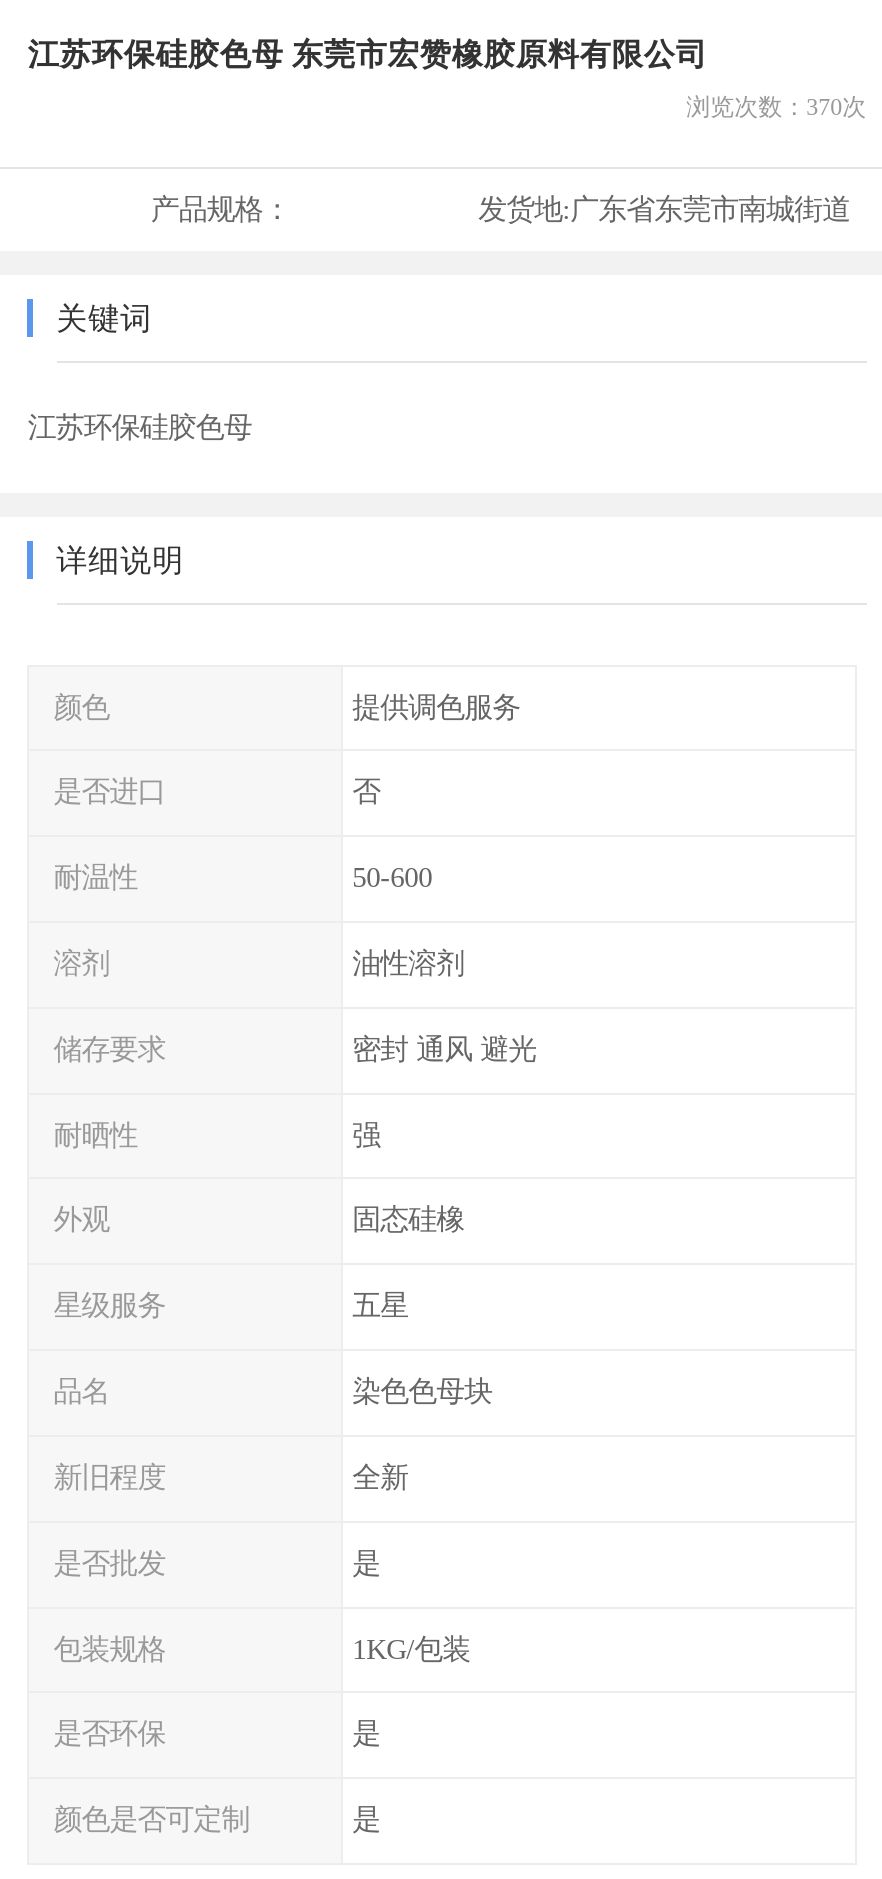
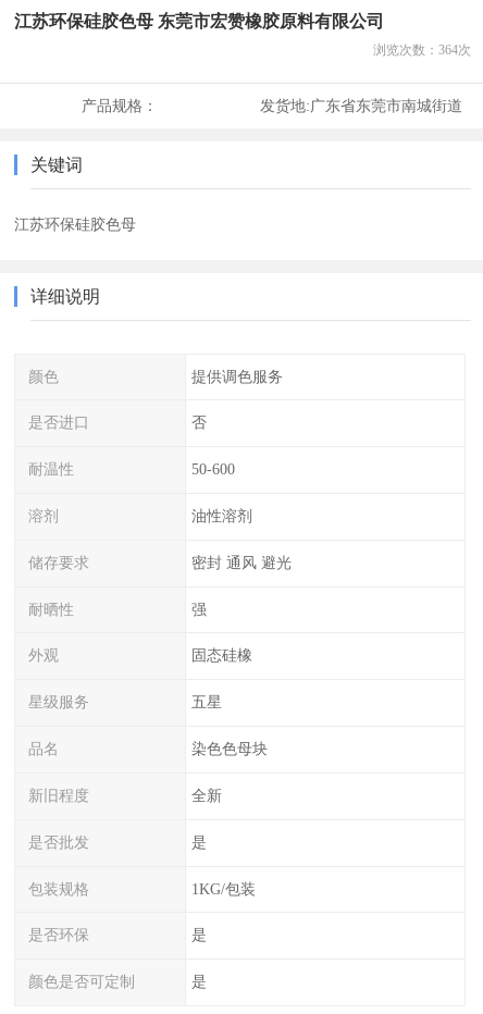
- 浏览次数：370次
+ 浏览次数：364次
